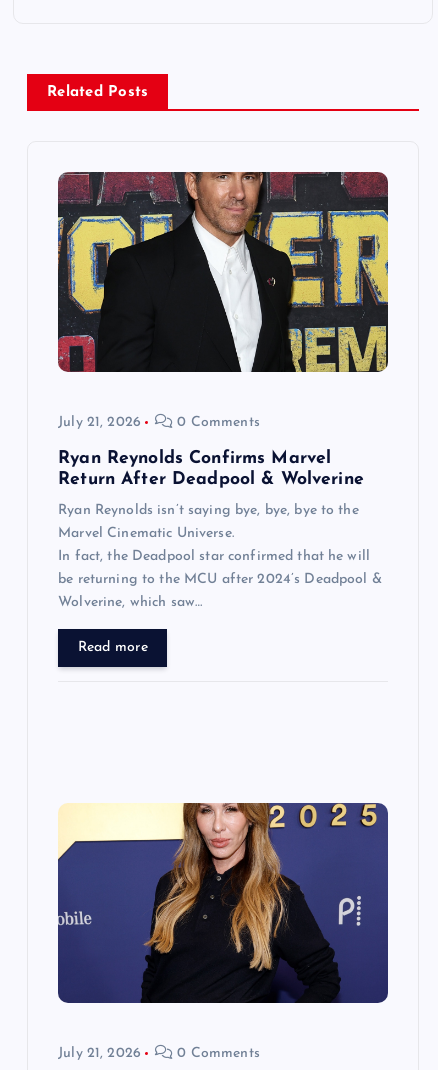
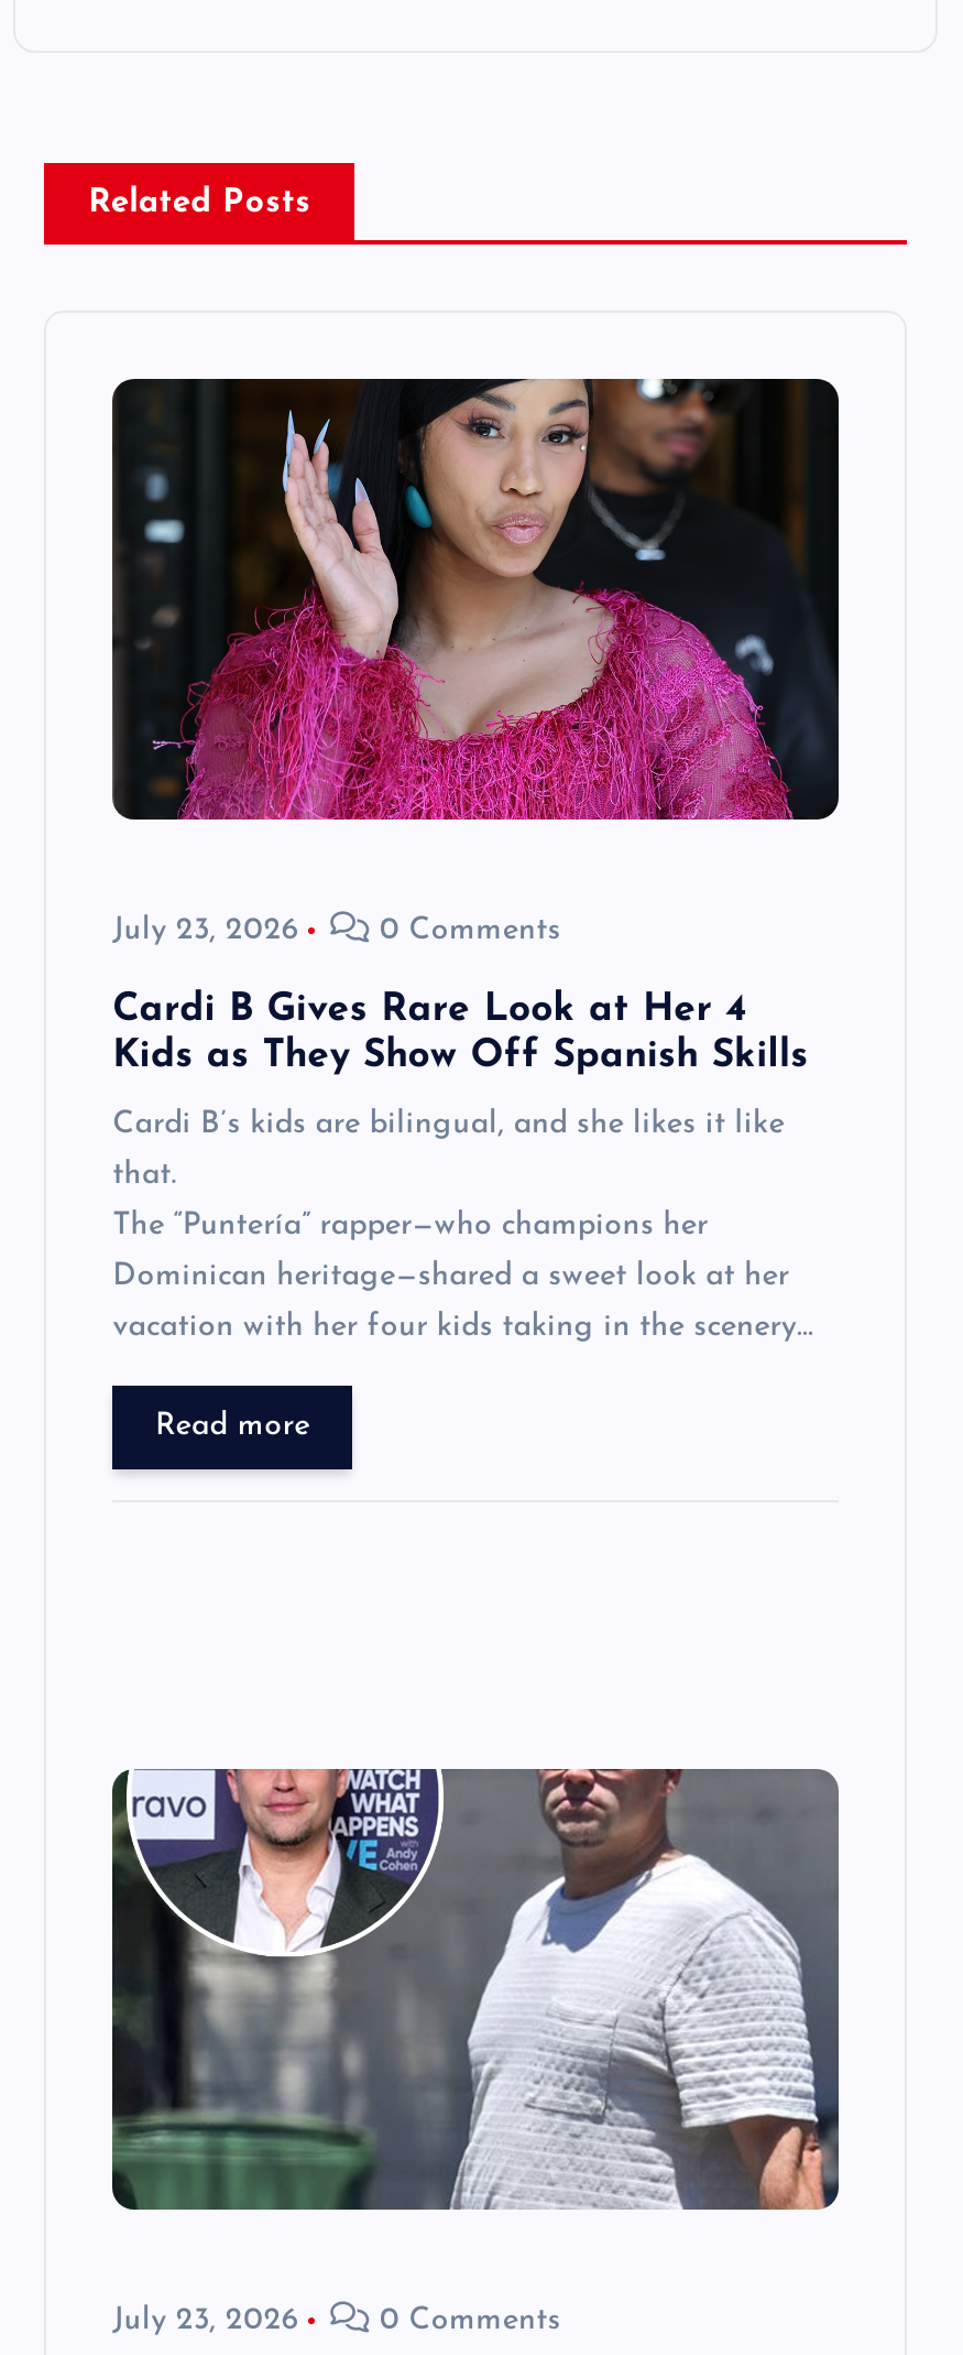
- [image]
+ [image]

- July 21, 2026
+ July 23, 2026

- Ryan Reynolds Confirms Marvel
- Return After Deadpool & Wolverine
+ Cardi B Gives Rare Look at Her 4
+ Kids as They Show Off Spanish Skills

- Ryan Reynolds isn’t saying bye, bye, bye to the
+ Cardi B’s kids are bilingual, and she likes it like

- Marvel Cinematic Universe.
+ that.

- In fact, the Deadpool star confirmed that he will
+ The “Puntería” rapper—who champions her

- be returning to the MCU after 2024’s Deadpool &
+ Dominican heritage—shared a sweet look at her

- Wolverine, which saw…
+ vacation with her four kids taking in the scenery…

- [image]
+ [image]

- July 21, 2026
+ July 23, 2026
